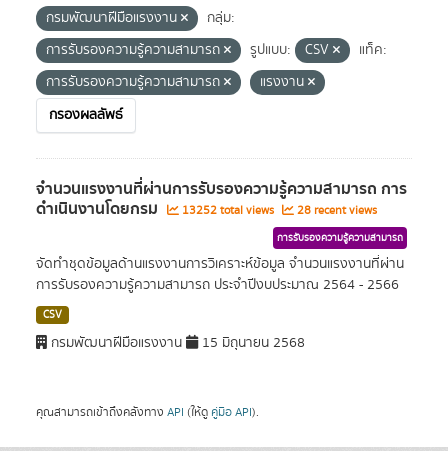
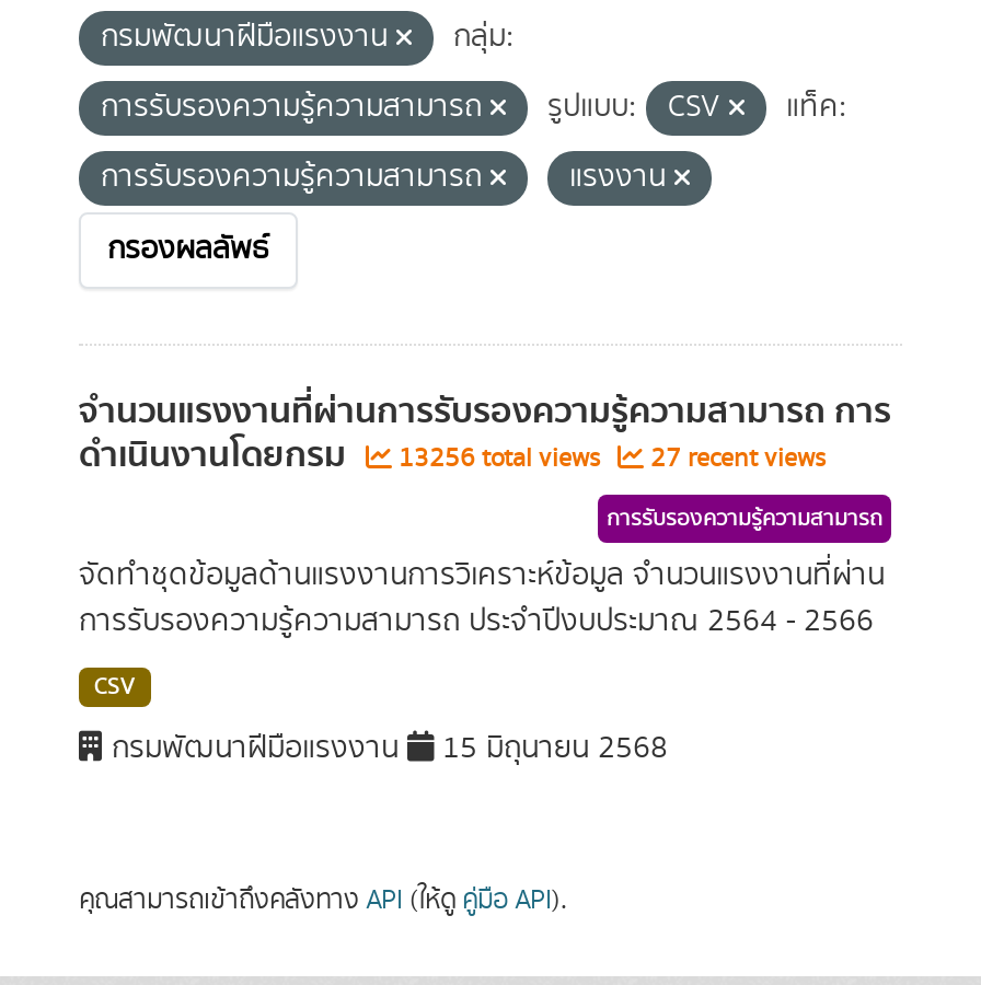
- 13252 total views
+ 13256 total views

- 28 recent views
+ 27 recent views
